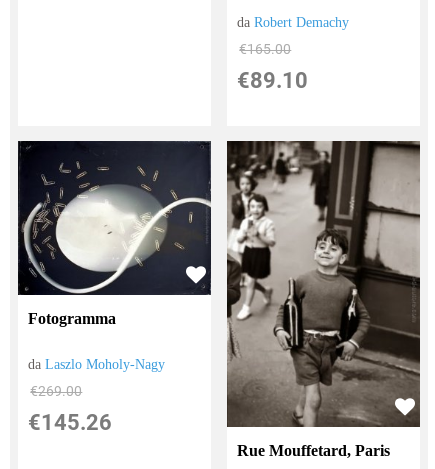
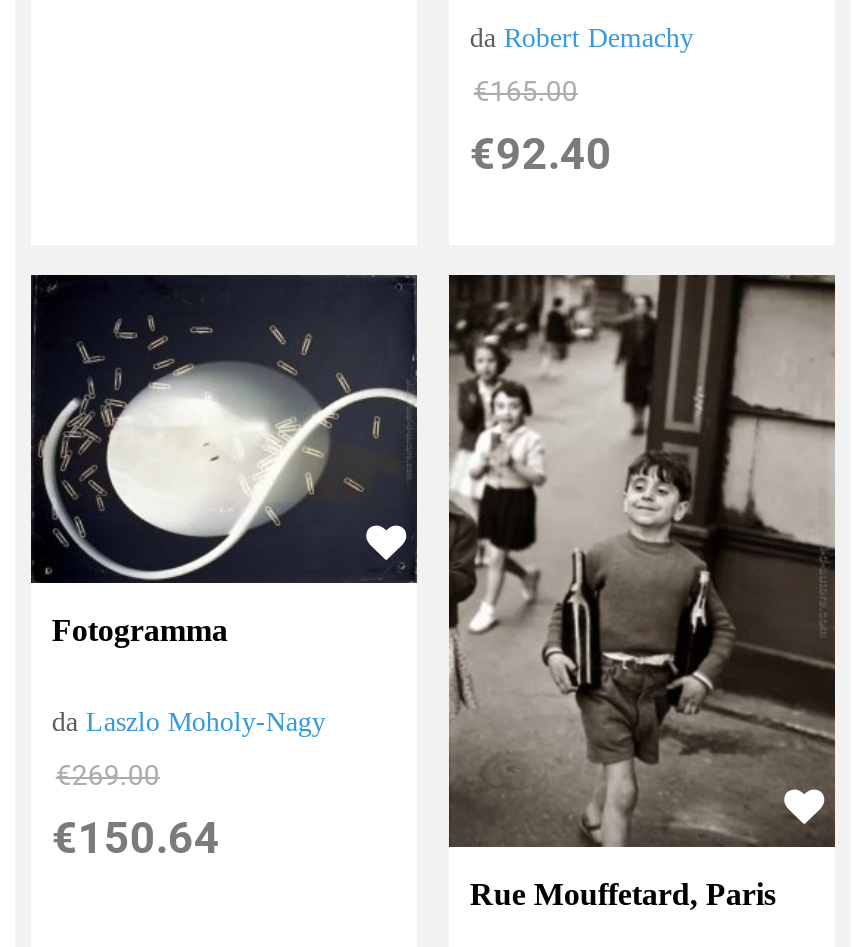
- €89.10
+ €92.40

- €145.26
+ €150.64
